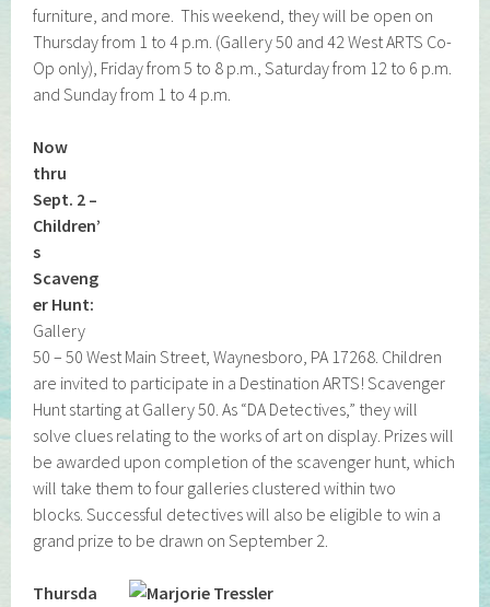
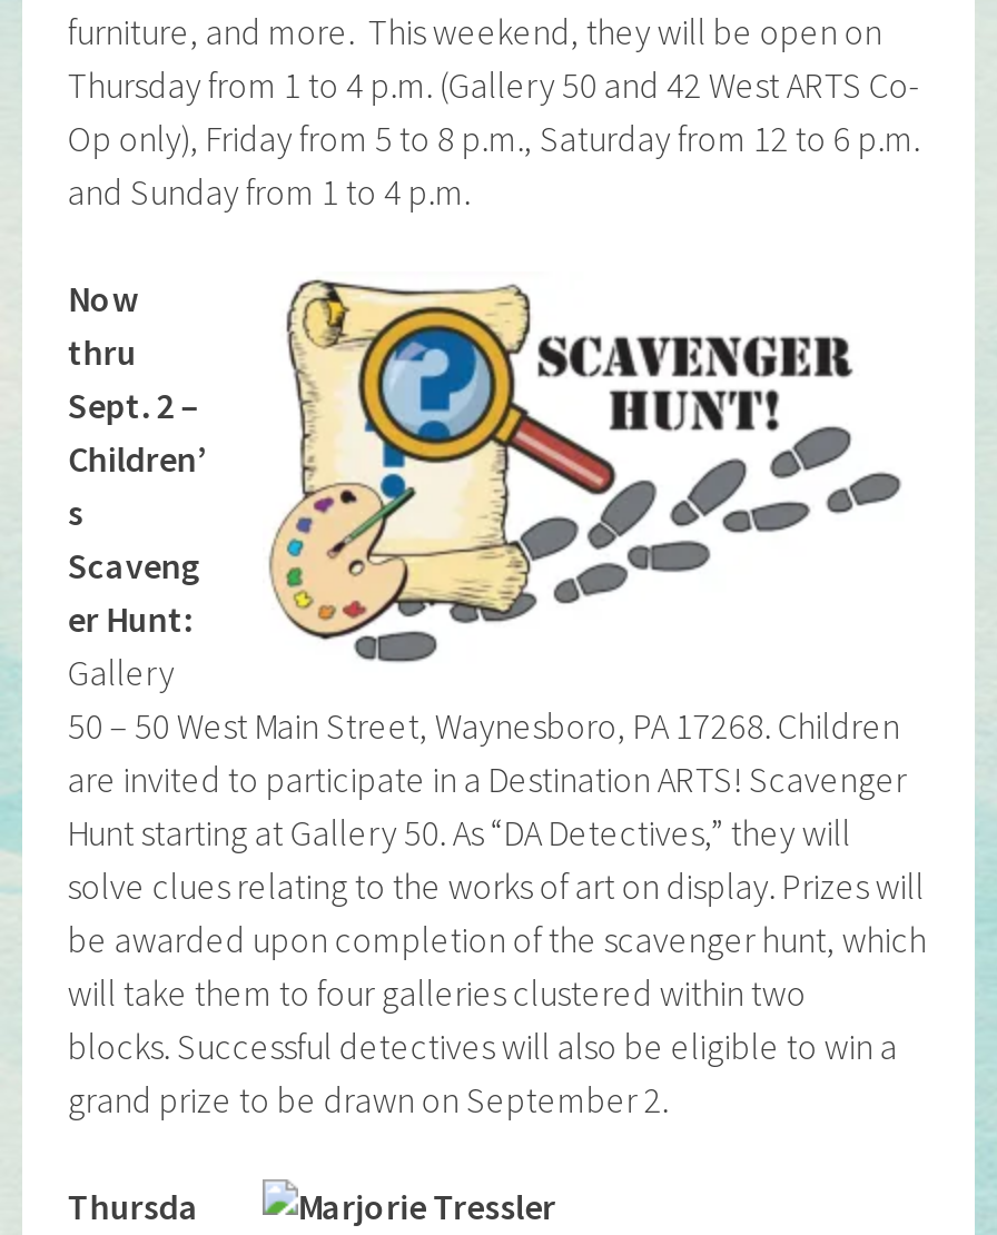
+ [image]
